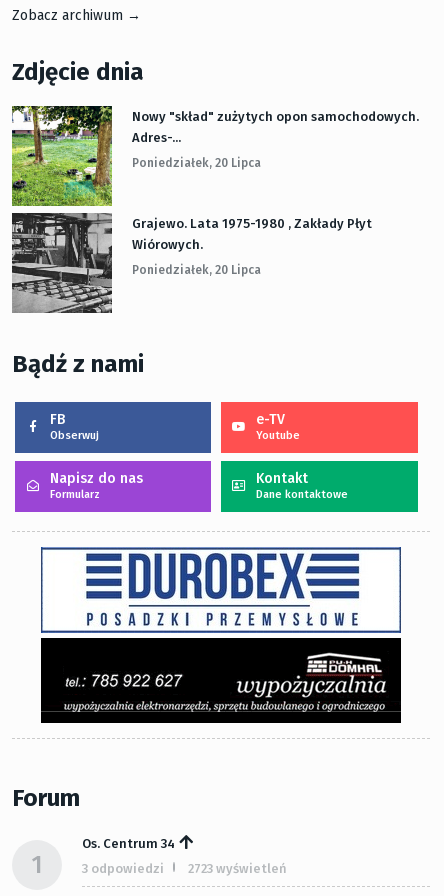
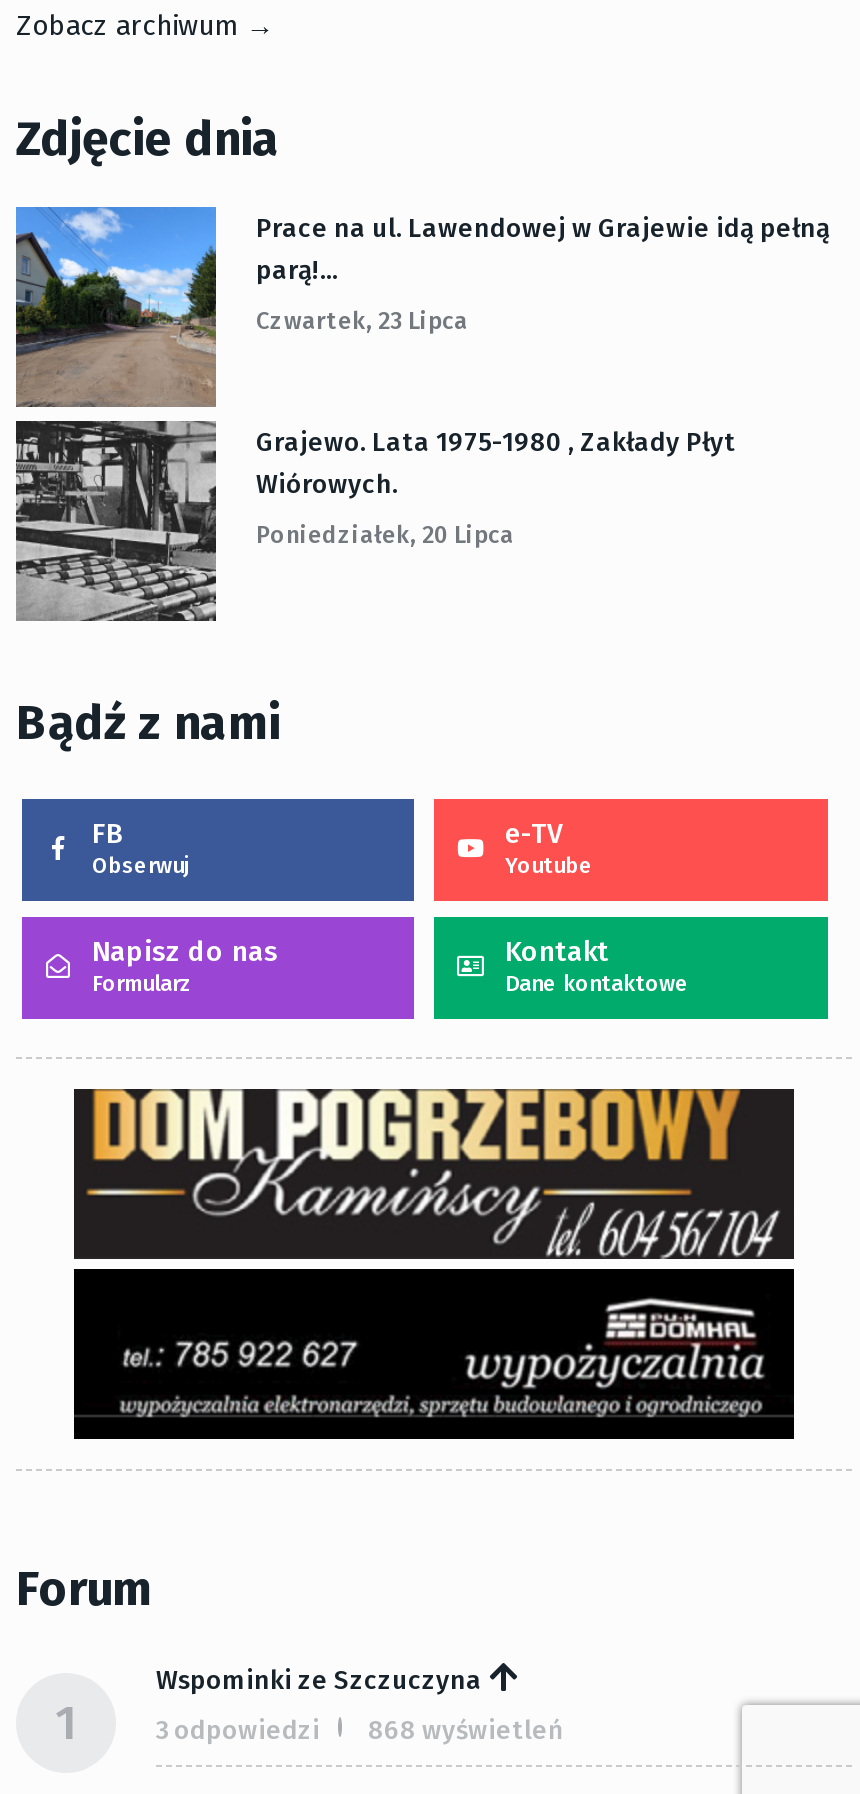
- [image]
- Nowy "skład" zużytych opon samochodowych.
- Adres-...
+ [image]
+ Prace na ul. Lawendowej w Grajewie idą pełną
+ parą!...

- Poniedziałek, 20 Lipca
+ Czwartek, 23 Lipca

- [image]
+ [image]

- Os. Centrum 34
+ Wspominki ze Szczuczyna

- 3 odpowiedzi 2723 wyświetleń
+ 3 odpowiedzi 868 wyświetleń
